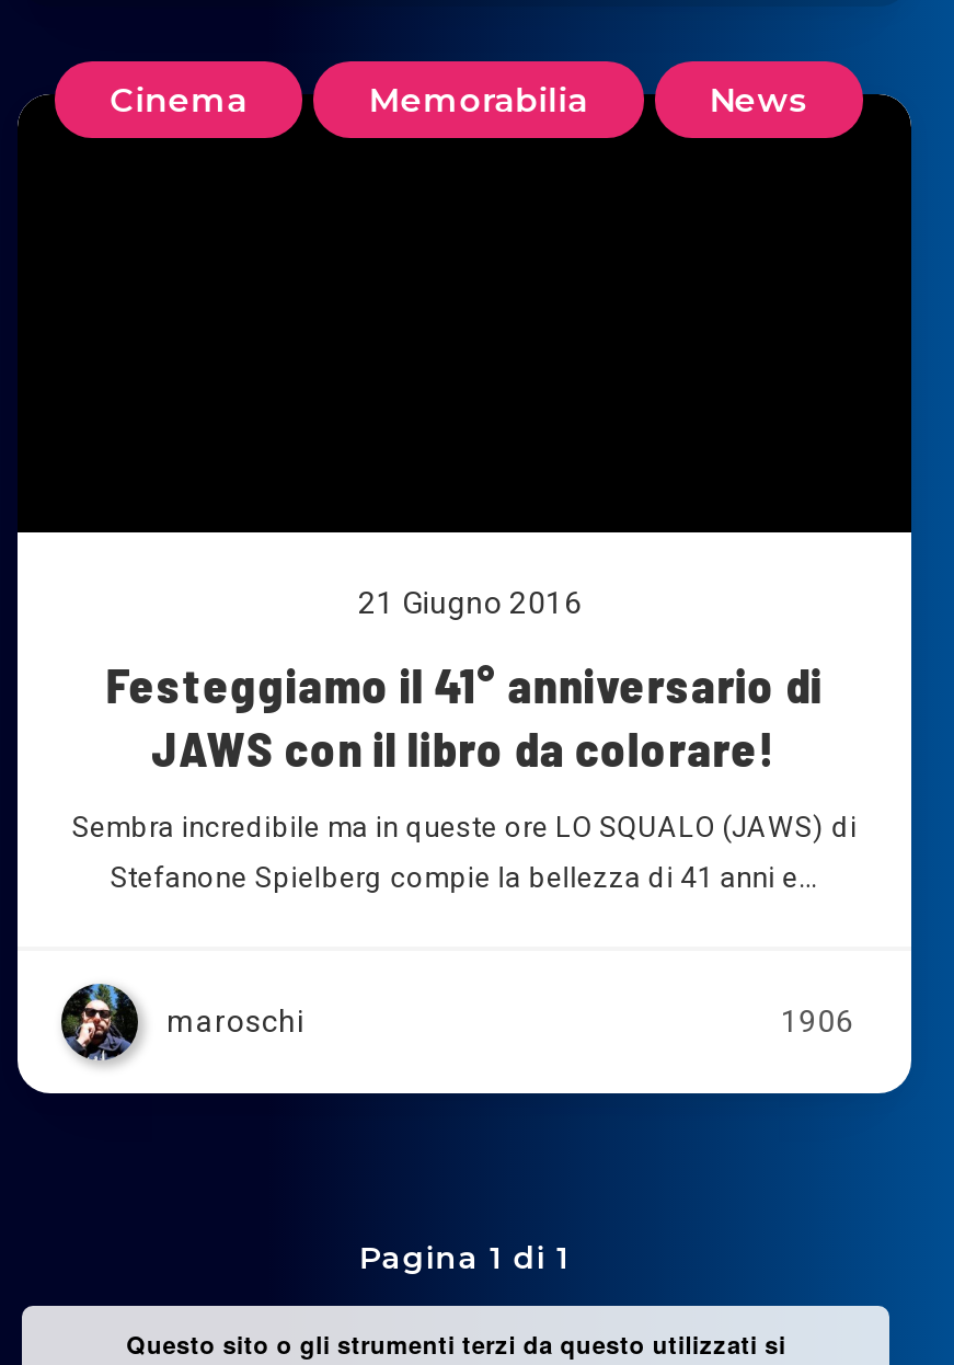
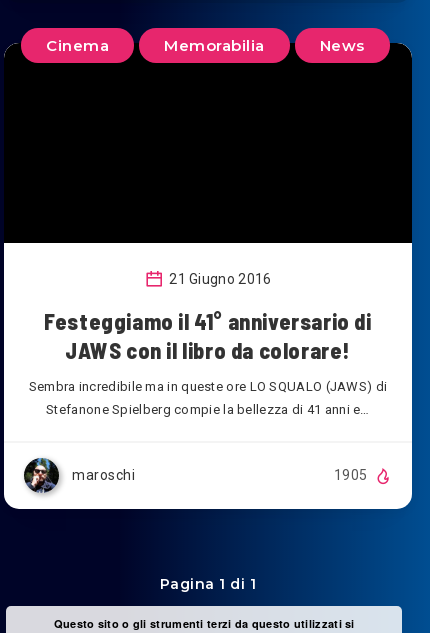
- 1906
+ 1905
